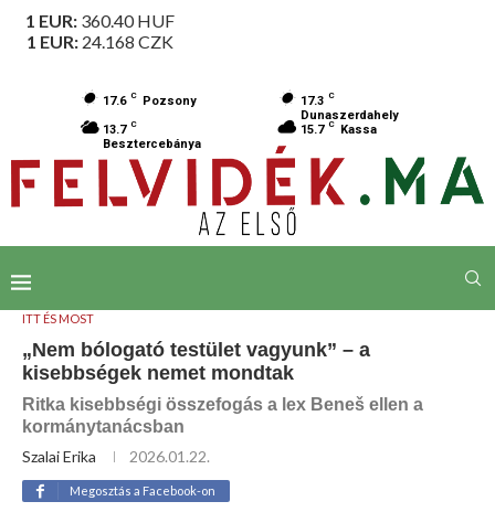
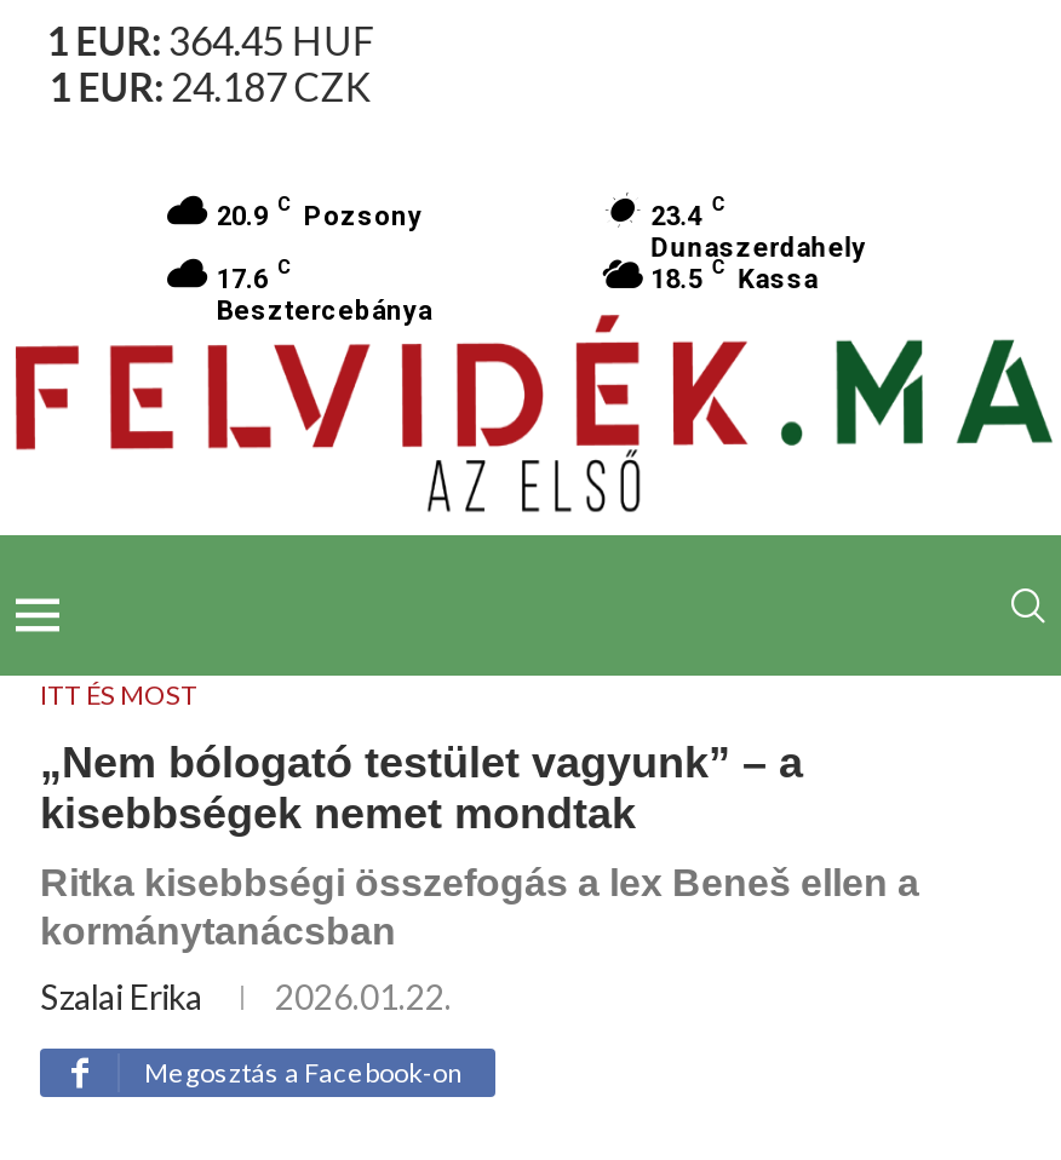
- 1 EUR: 360.40 HUF
+ 1 EUR: 364.45 HUF

- 1 EUR: 24.168 CZK
+ 1 EUR: 24.187 CZK

- 17.6 C Pozsony
+ 20.9 C Pozsony

- 17.3 C
+ 23.4 C

- 13.7 C
+ 17.6 C

- 15.7 C Kassa
+ 18.5 C Kassa
